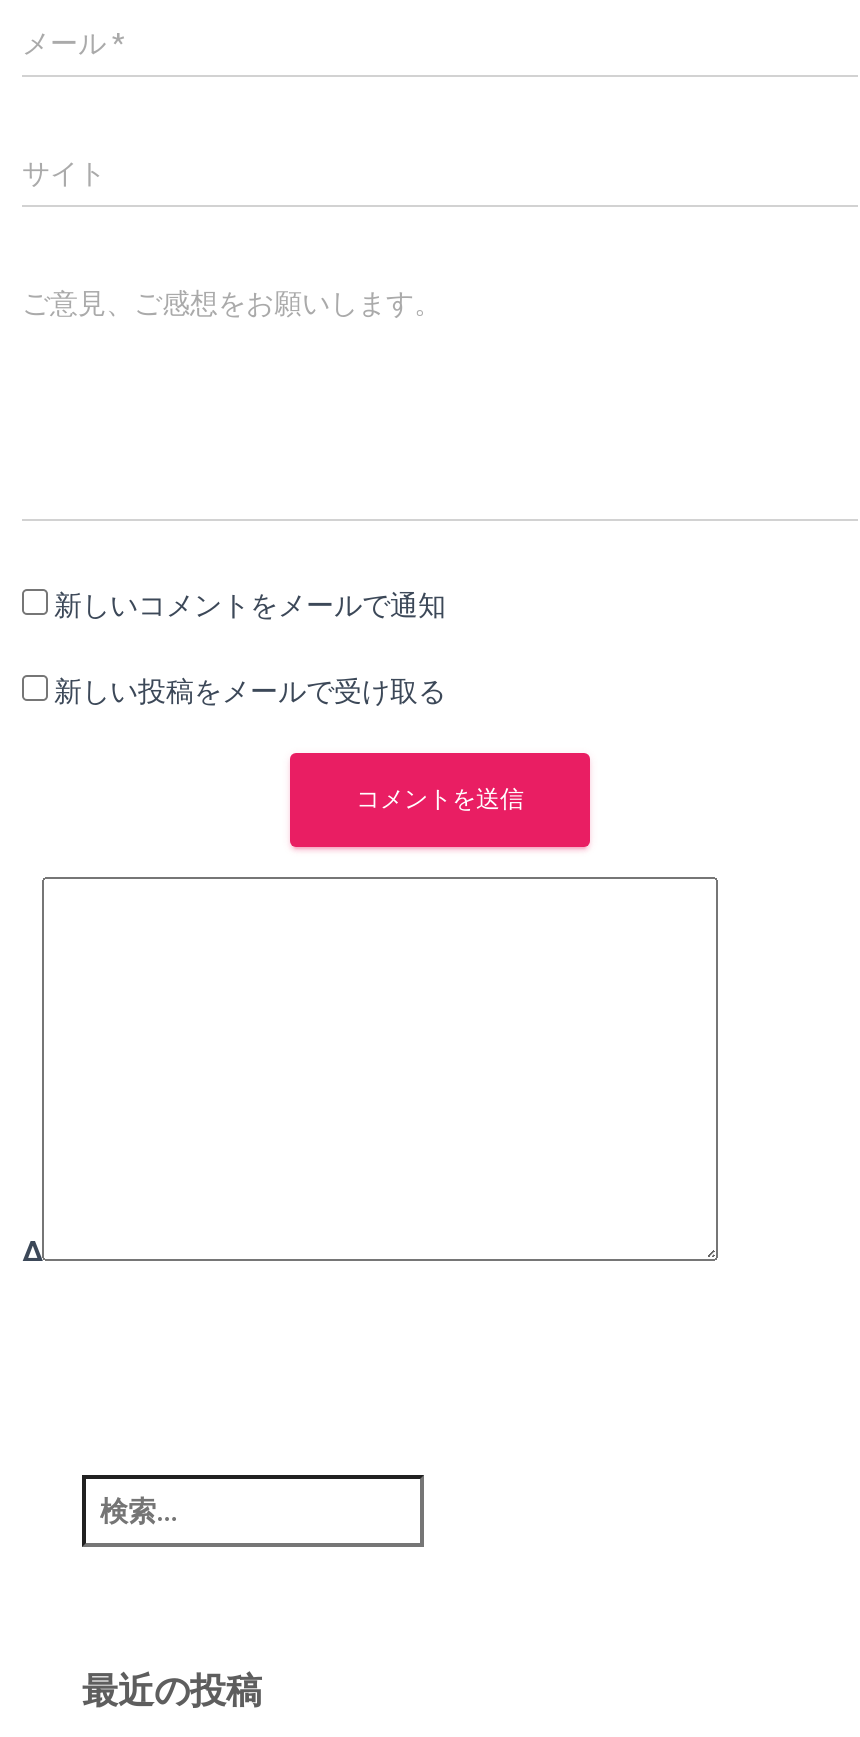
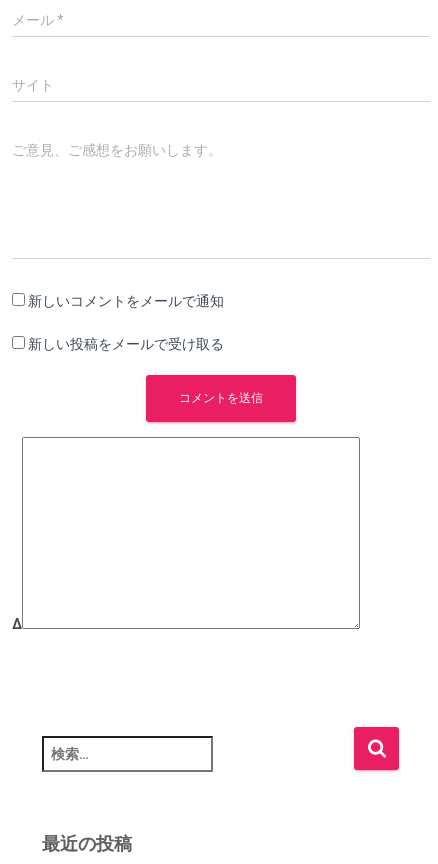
+ [image]
